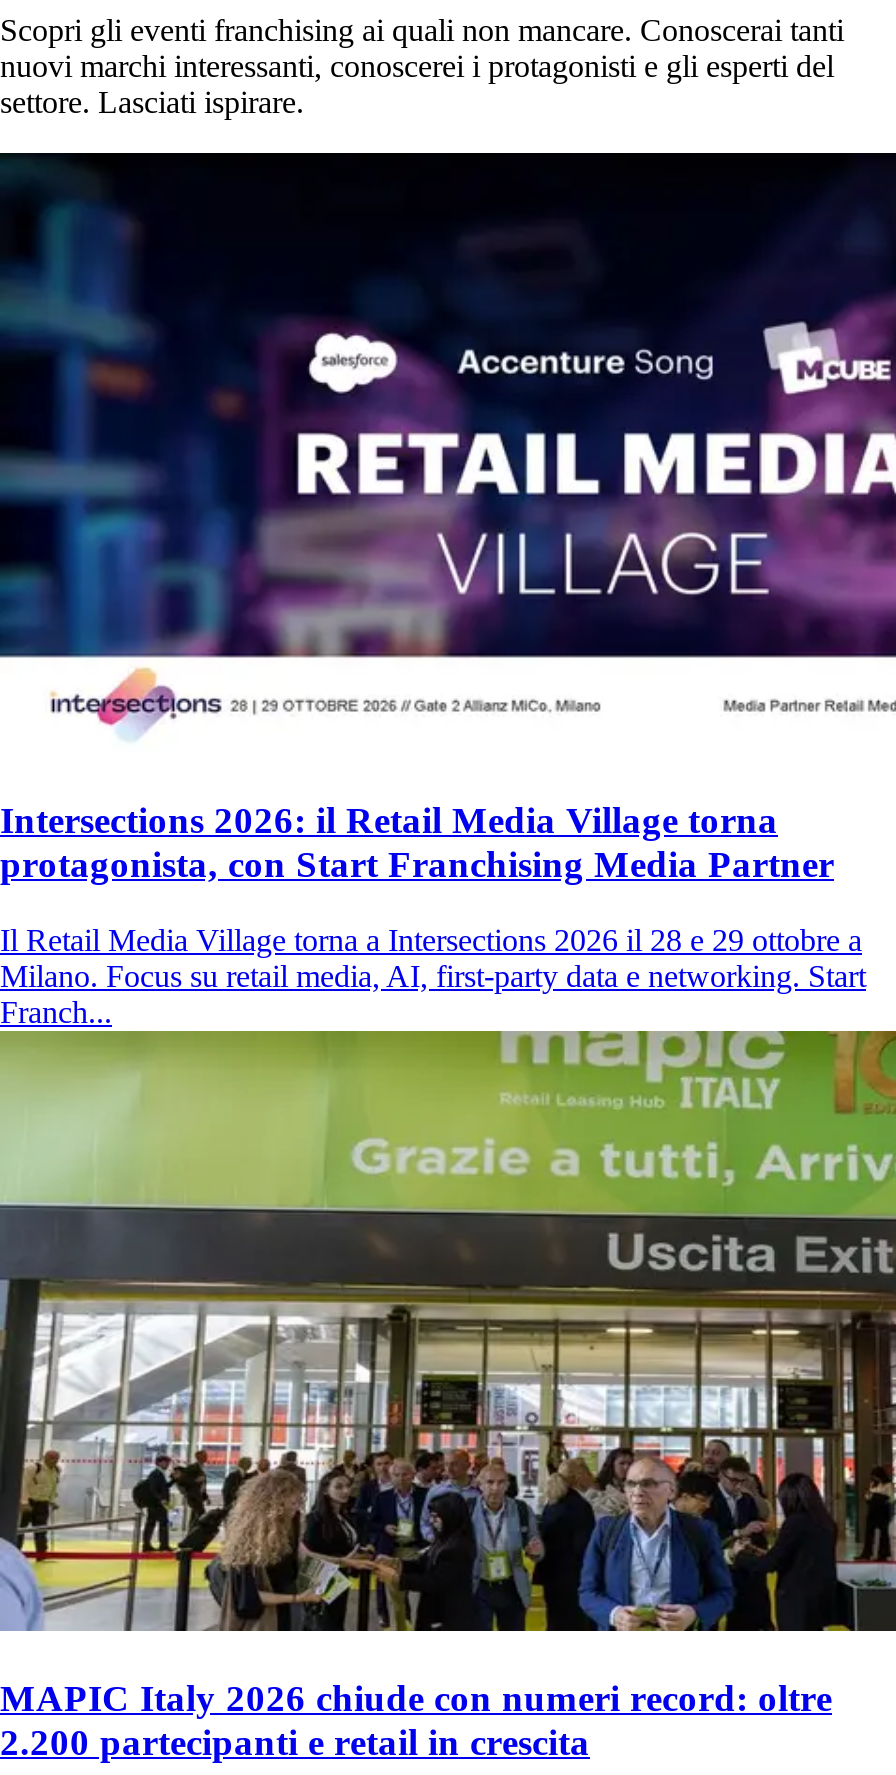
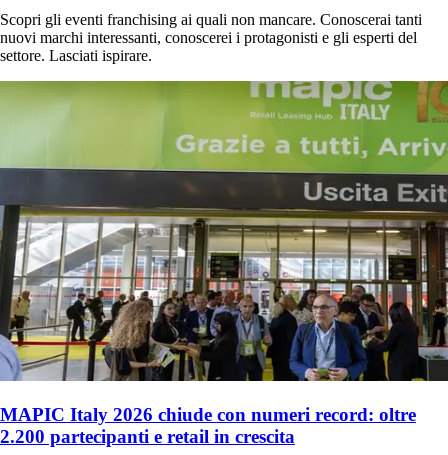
- [image]
- Intersections 2026: il Retail Media Village torna
- protagonista, con Start Franchising Media Partner
- Il Retail Media Village torna a Intersections 2026 il 28 e 29 ottobre a
- Milano. Focus su retail media, AI, first-party data e networking. Start
- Franch...
